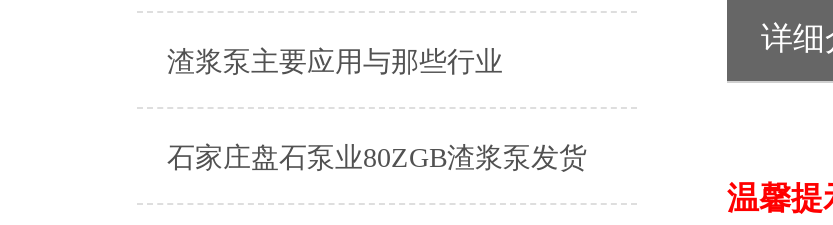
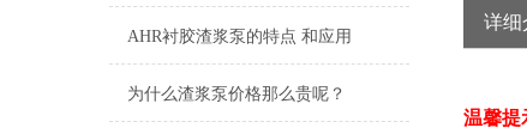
- 渣浆泵主要应用与那些行业
+ AHR衬胶渣浆泵的特点 和应用

- 石家庄盘石泵业80ZGB渣浆泵发货
+ 为什么渣浆泵价格那么贵呢？
